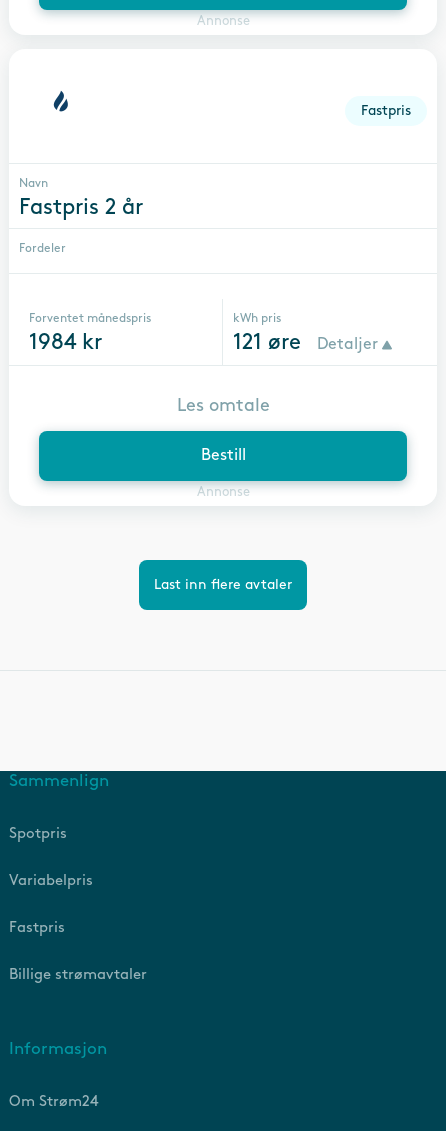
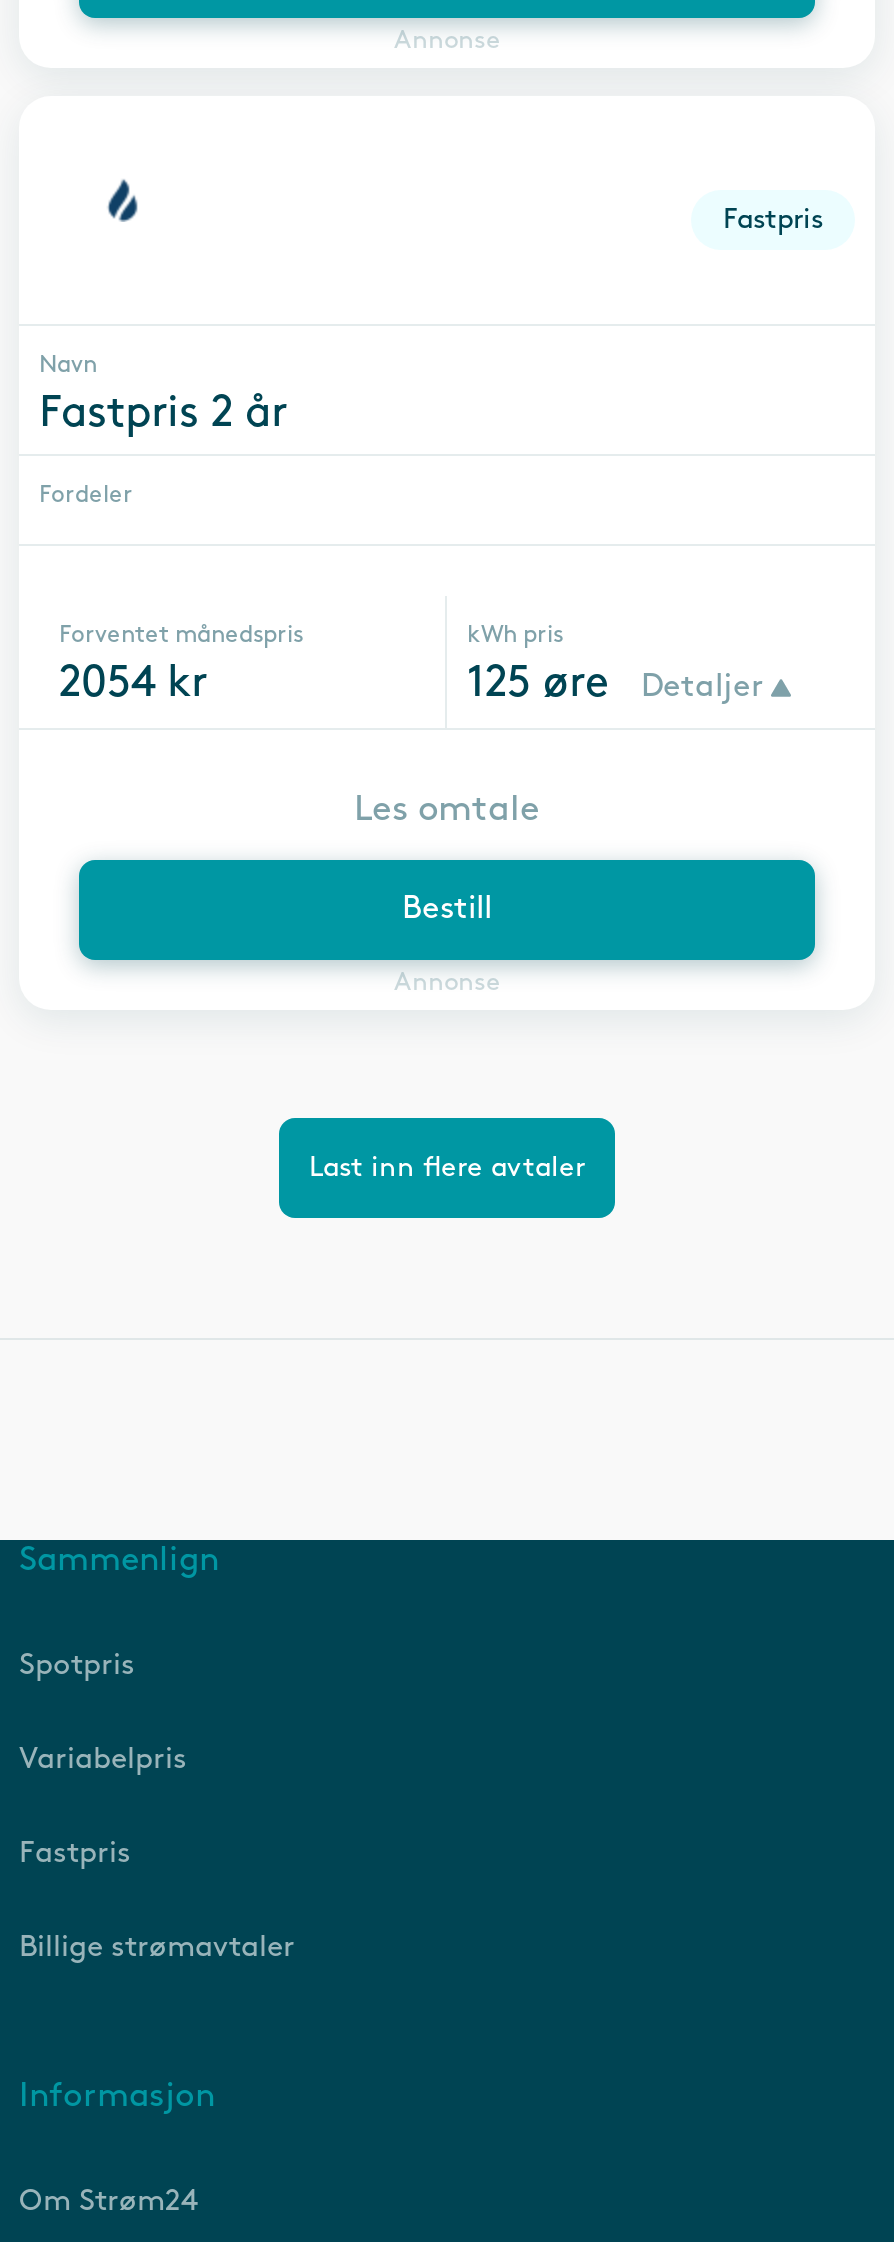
- 1984 kr
+ 2054 kr

- 121 øre Detaljer
+ 125 øre Detaljer
